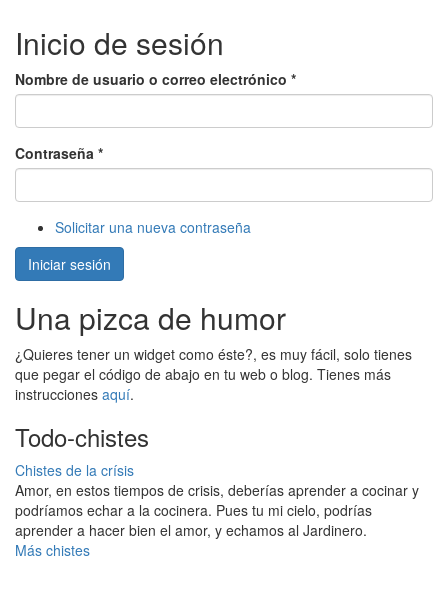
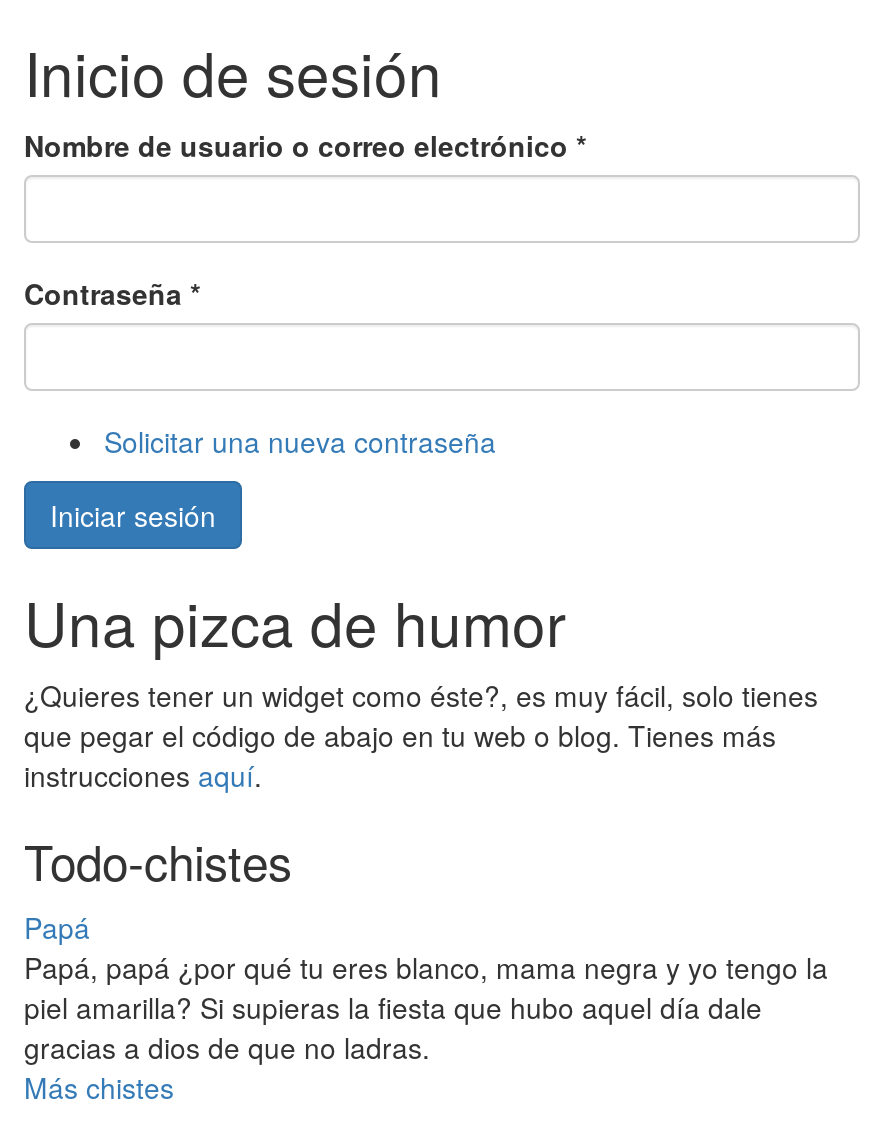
- Chistes de la crísis
- Amor, en estos tiempos de crisis, deberías aprender a cocinar y
- podríamos echar a la cocinera. Pues tu mi cielo, podrías
- aprender a hacer bien el amor, y echamos al Jardinero.
+ Papá
+ Papá, papá ¿por qué tu eres blanco, mama negra y yo tengo la
+ piel amarilla? Si supieras la fiesta que hubo aquel día dale
+ gracias a dios de que no ladras.
